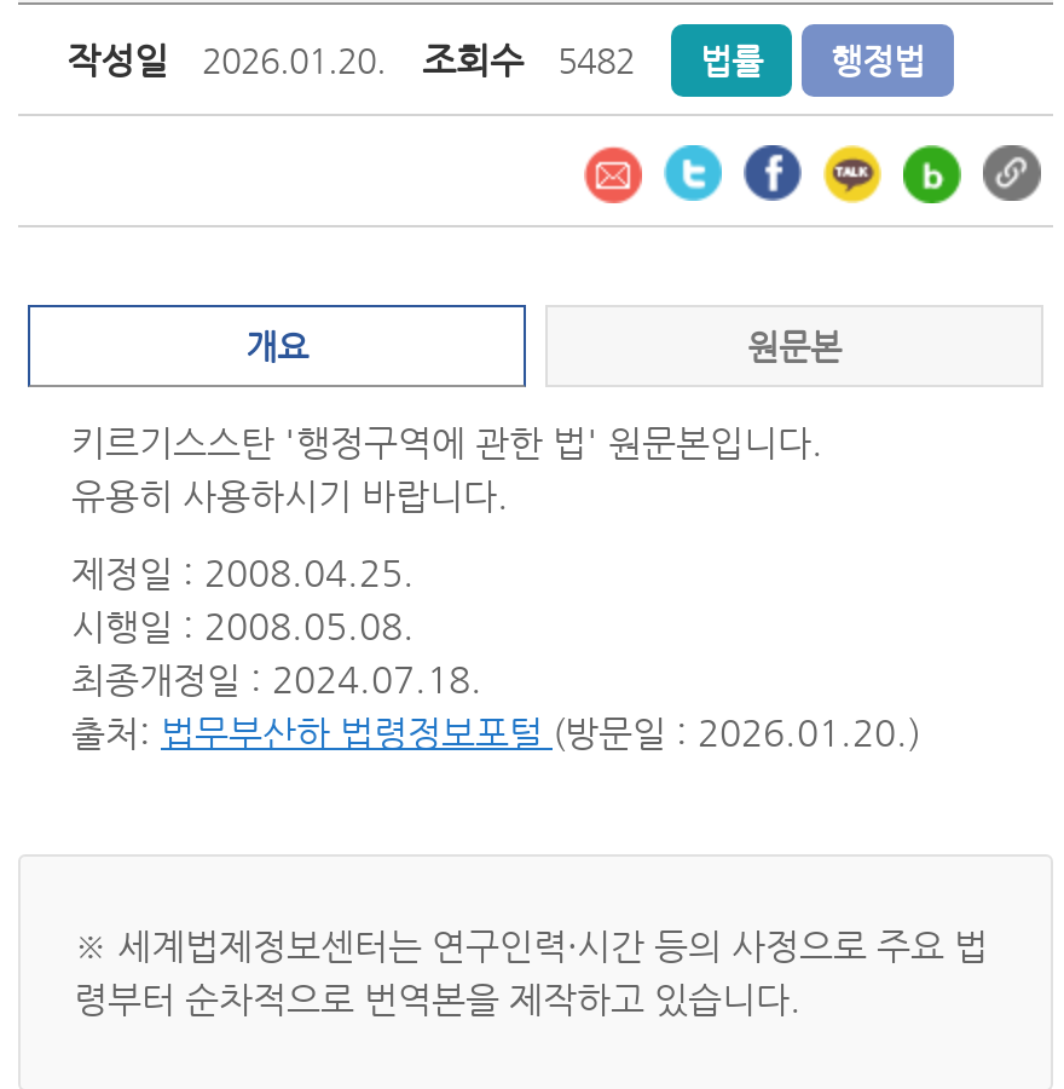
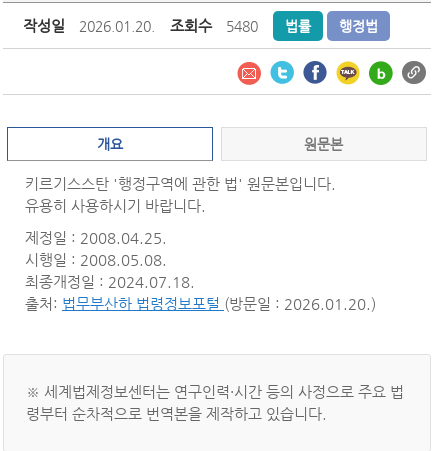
- 작성일 2026.01.20. 조회수 5482 법률 행정법
+ 작성일 2026.01.20. 조회수 5480 법률 행정법
